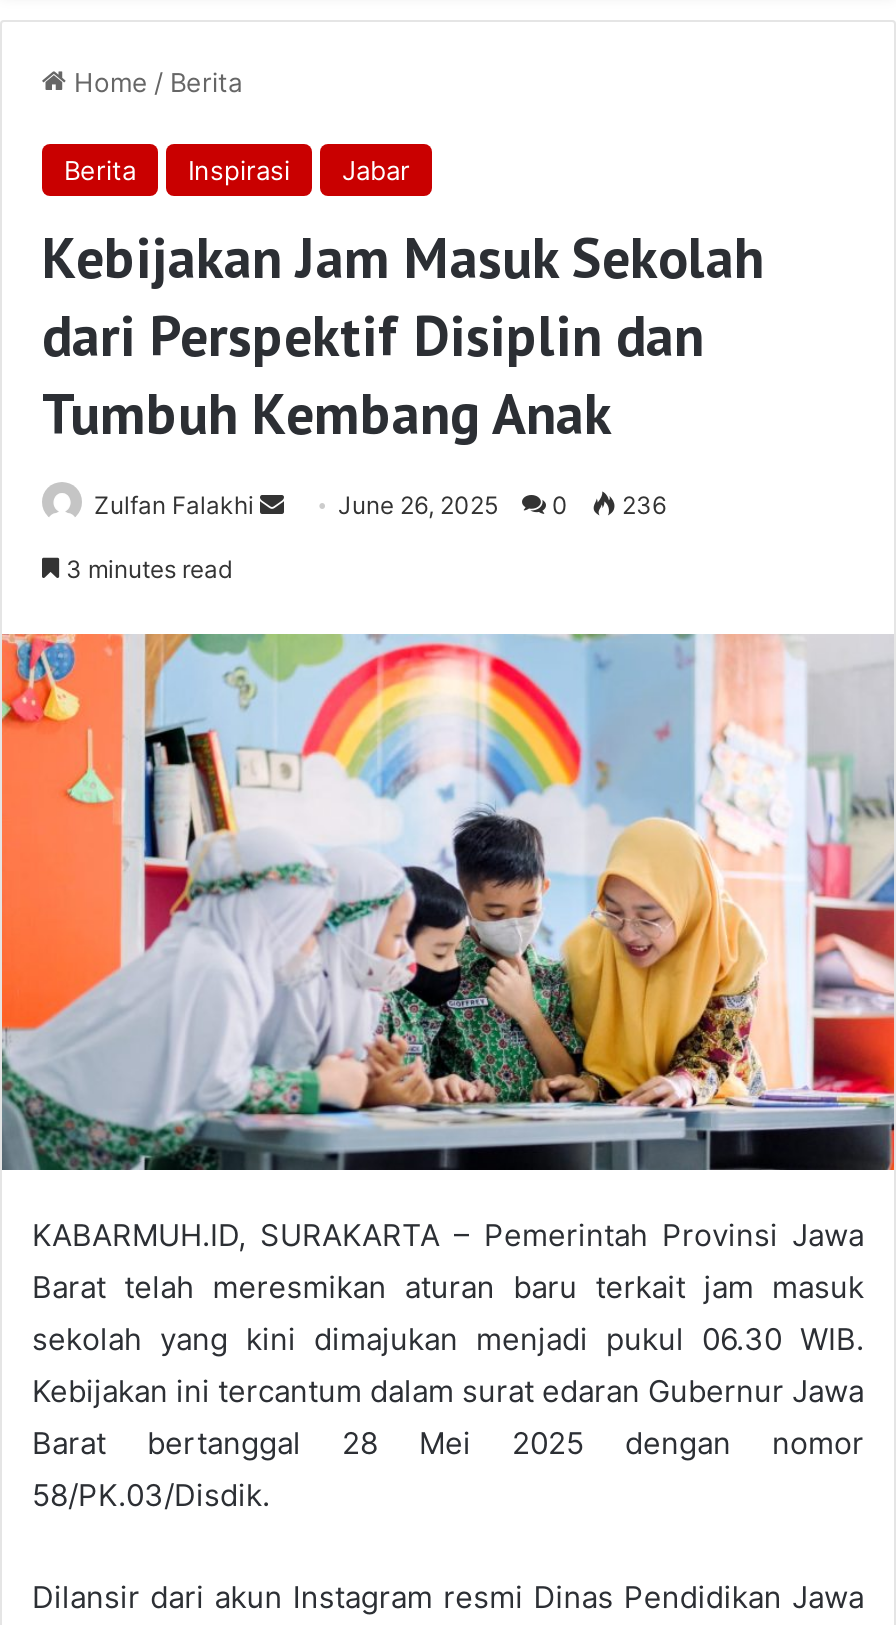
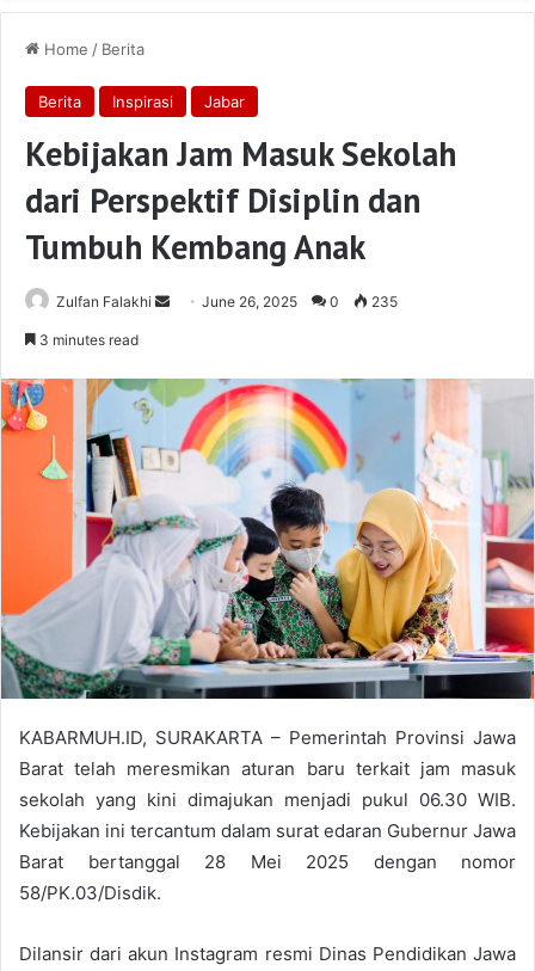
- 236
+ 235
